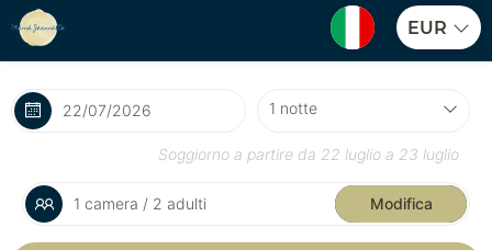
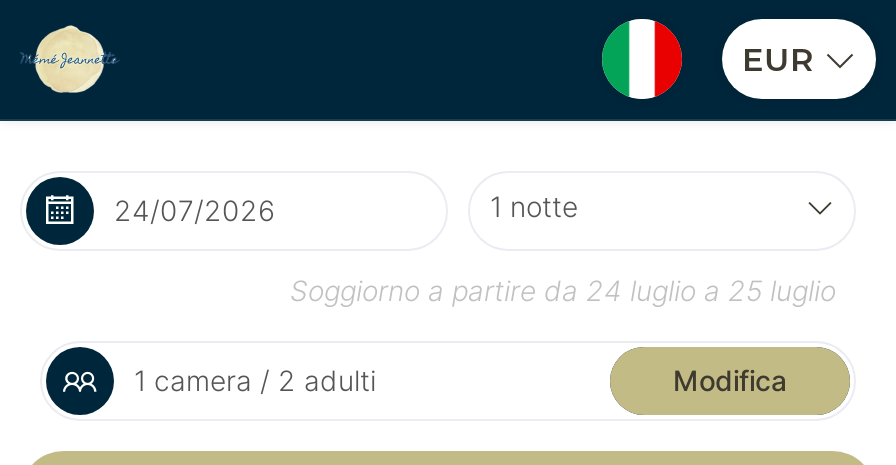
- Soggiorno a partire da 22 luglio a 23 luglio
+ Soggiorno a partire da 24 luglio a 25 luglio
